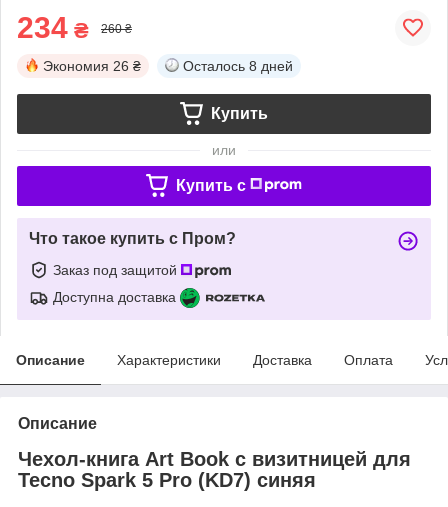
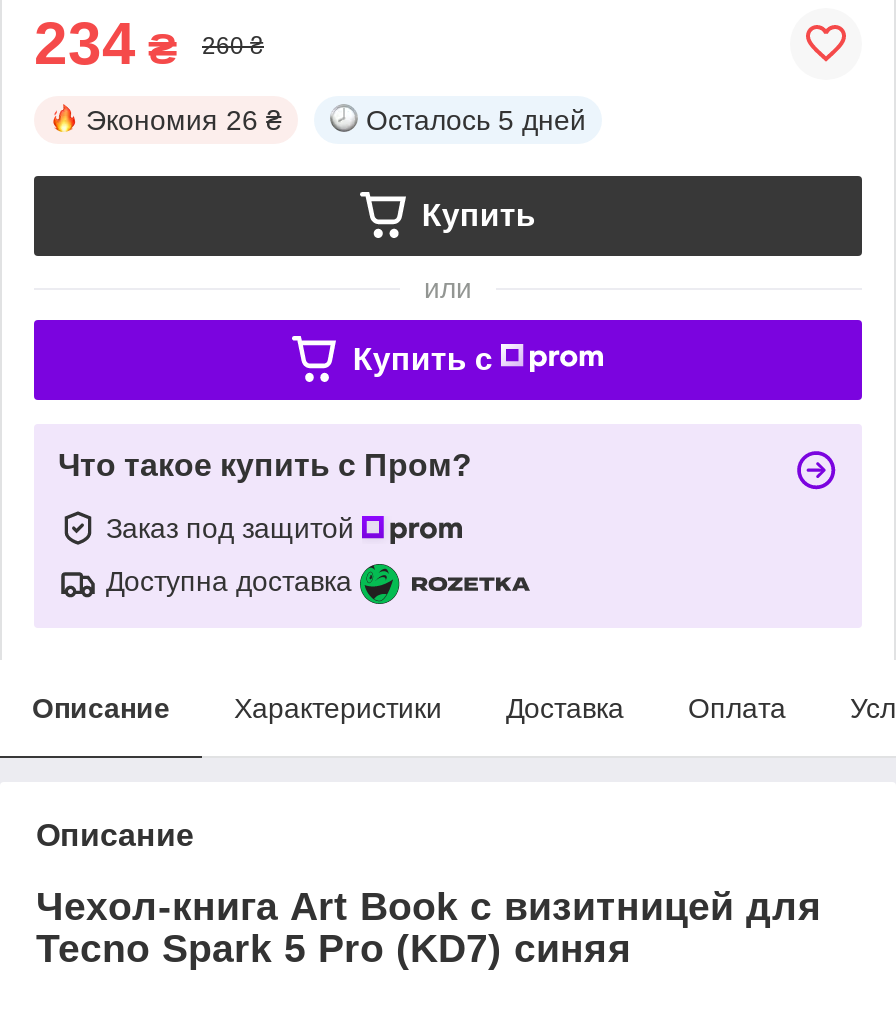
- Осталось 8 дней
+ Осталось 5 дней
